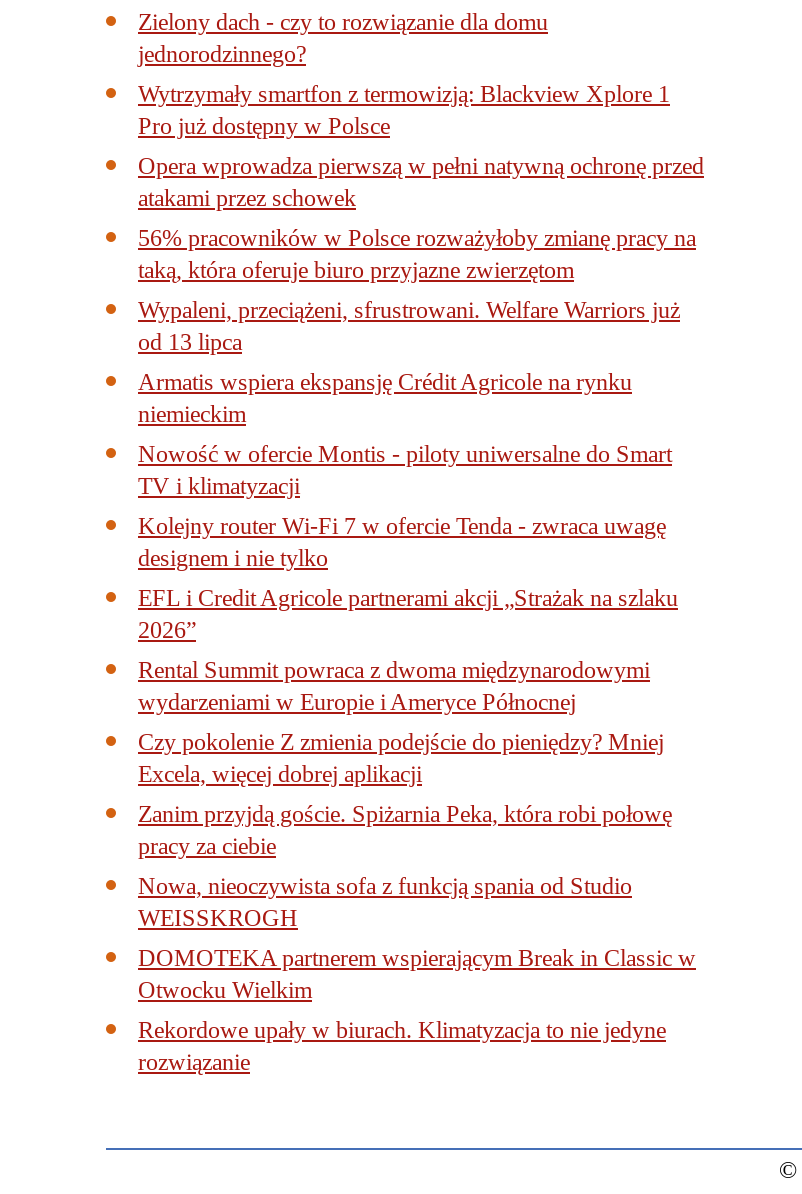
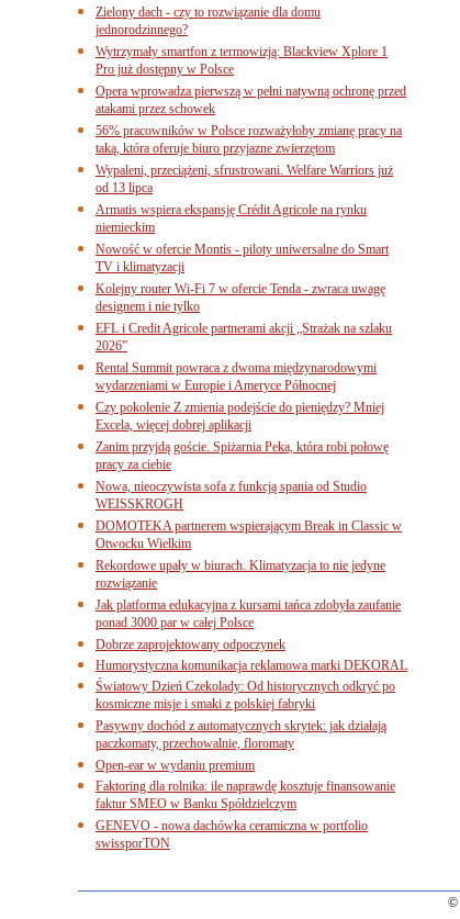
+ Jak platforma edukacyjna z kursami tańca zdobyła zaufanie
+ ponad 3000 par w całej Polsce
+ Dobrze zaprojektowany odpoczynek
+ Humorystyczna komunikacja reklamowa marki DEKORAL
+ Światowy Dzień Czekolady: Od historycznych odkryć po
+ kosmiczne misje i smaki z polskiej fabryki
+ Pasywny dochód z automatycznych skrytek: jak działają
+ paczkomaty, przechowalnie, floromaty
+ Open-ear w wydaniu premium
+ Faktoring dla rolnika: ile naprawdę kosztuje finansowanie
+ faktur SMEO w Banku Spółdzielczym
+ GENEVO - nowa dachówka ceramiczna w portfolio
+ swissporTON
